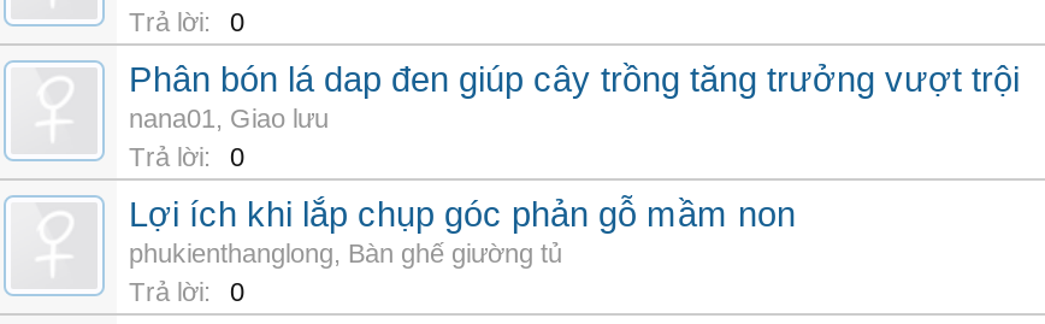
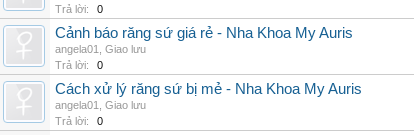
- Phân bón lá dap đen giúp cây trồng tăng trưởng vượt trội
- nana01, Giao lưu
+ Cảnh báo răng sứ giá rẻ - Nha Khoa My Auris
+ angela01, Giao lưu

- Lợi ích khi lắp chụp góc phản gỗ mầm non
- phukienthanglong, Bàn ghế giường tủ
+ Cách xử lý răng sứ bị mẻ - Nha Khoa My Auris
+ angela01, Giao lưu
